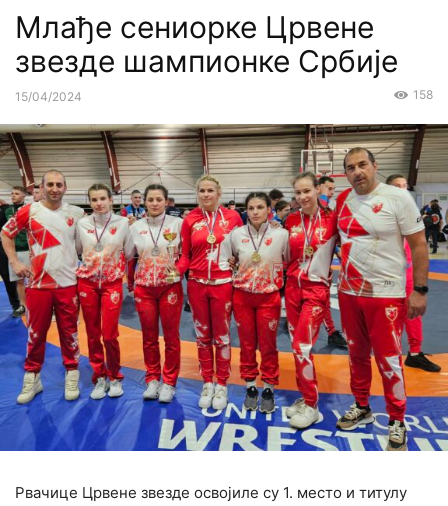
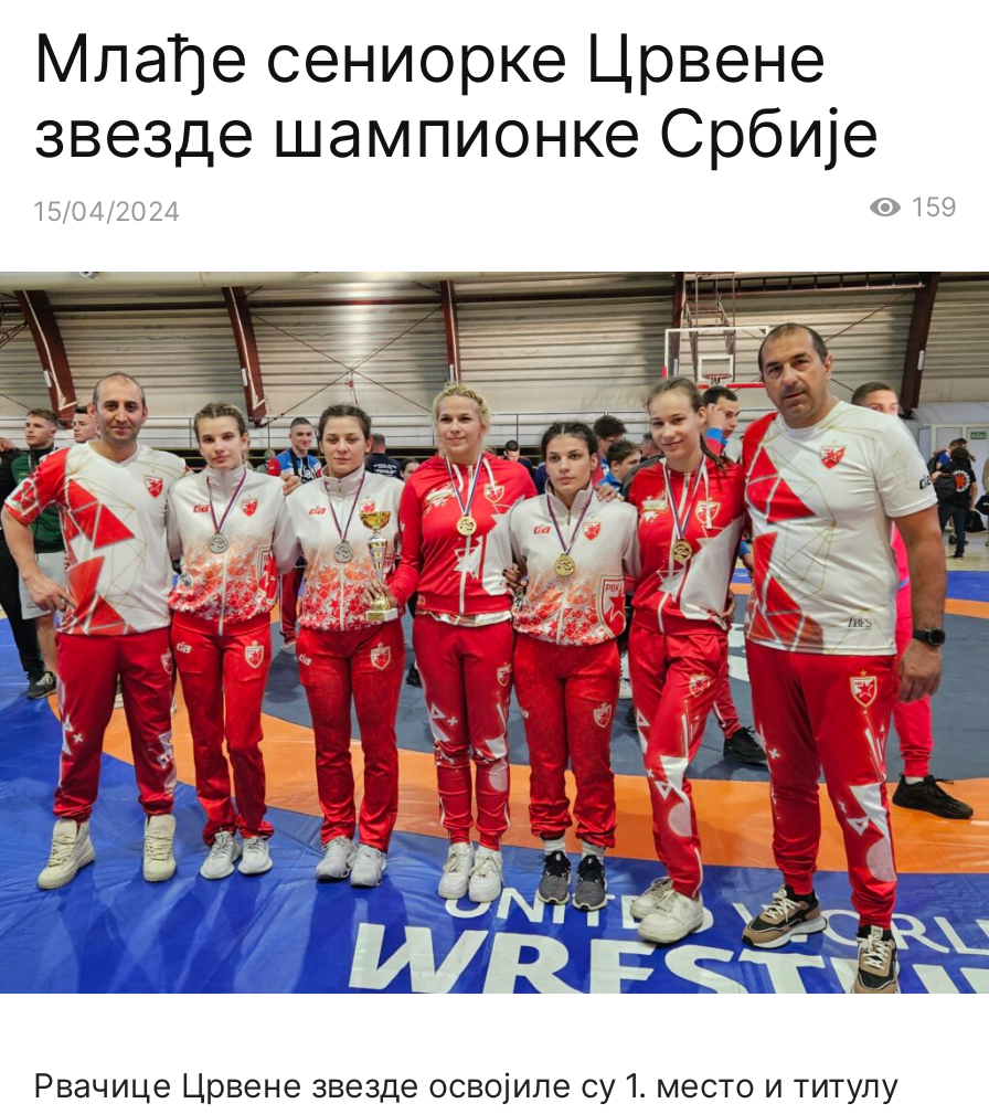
- 158
+ 159
